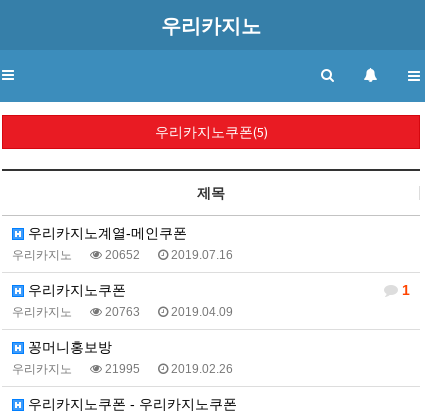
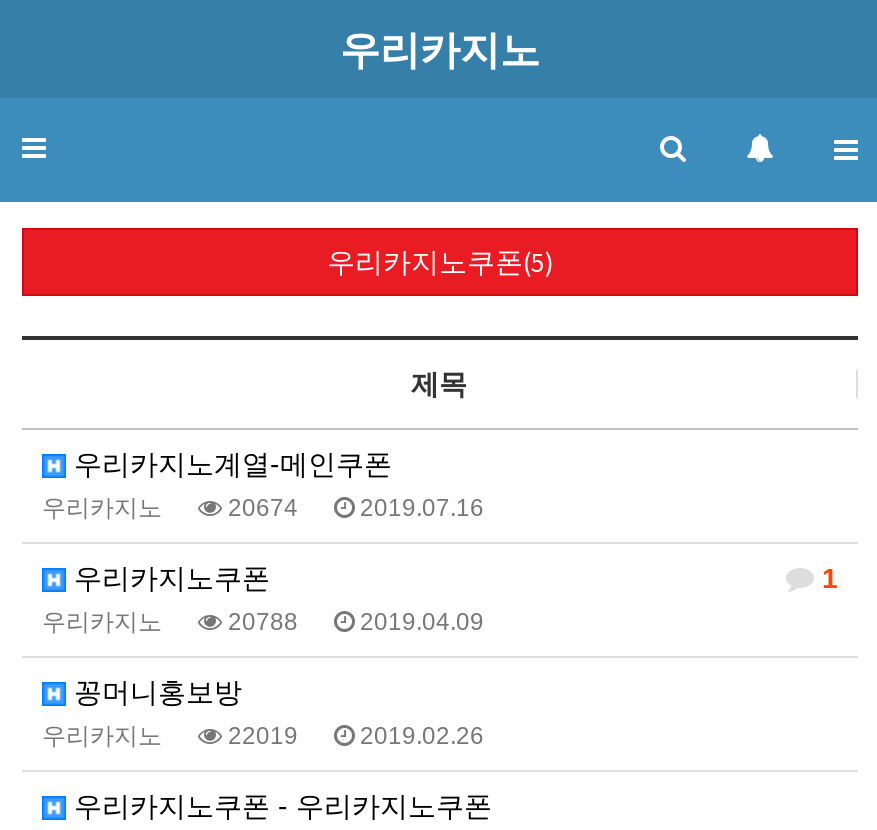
- 20652 2019.07.16
+ 20674 2019.07.16

- 20763 2019.04.09
+ 20788 2019.04.09

- 21995 2019.02.26
+ 22019 2019.02.26
